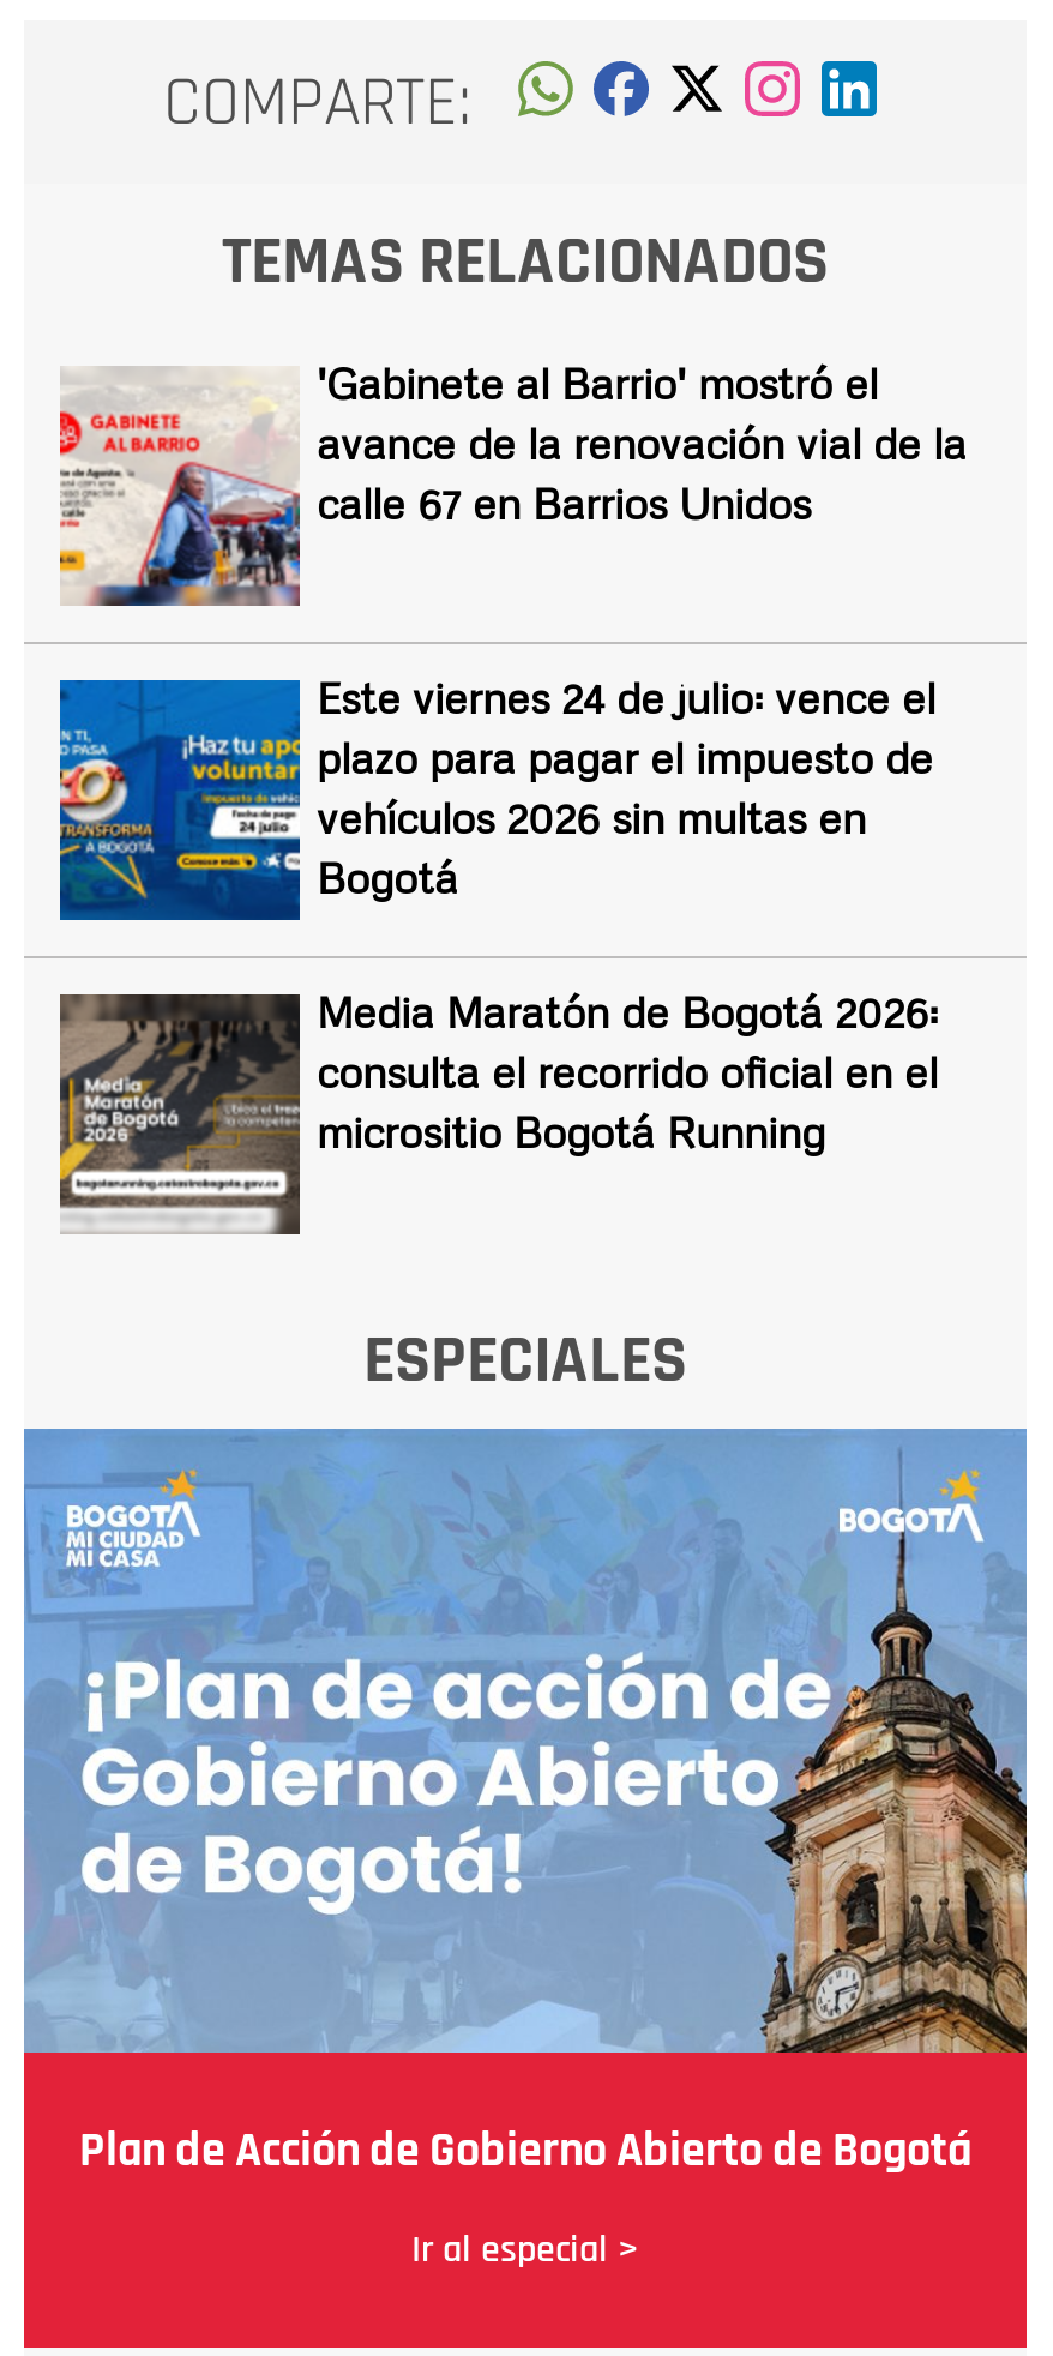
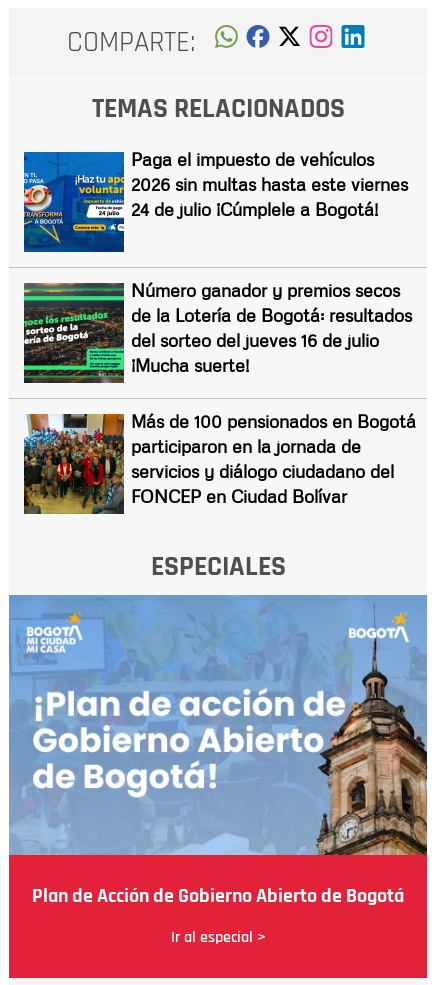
- [image]
- 'Gabinete al Barrio' mostró el
- avance de la renovación vial de la
- calle 67 en Barrios Unidos
+ [image]
+ Paga el impuesto de vehículos
+ 2026 sin multas hasta este viernes
+ 24 de julio ¡Cúmplele a Bogotá!

- [image]
- Este viernes 24 de julio: vence el
- plazo para pagar el impuesto de
- vehículos 2026 sin multas en
- Bogotá
+ [image]
+ Número ganador y premios secos
+ de la Lotería de Bogotá: resultados
+ del sorteo del jueves 16 de julio
+ ¡Mucha suerte!

- [image]
- Media Maratón de Bogotá 2026:
- consulta el recorrido oficial en el
- micrositio Bogotá Running
+ [image]
+ Más de 100 pensionados en Bogotá
+ participaron en la jornada de
+ servicios y diálogo ciudadano del
+ FONCEP en Ciudad Bolívar
